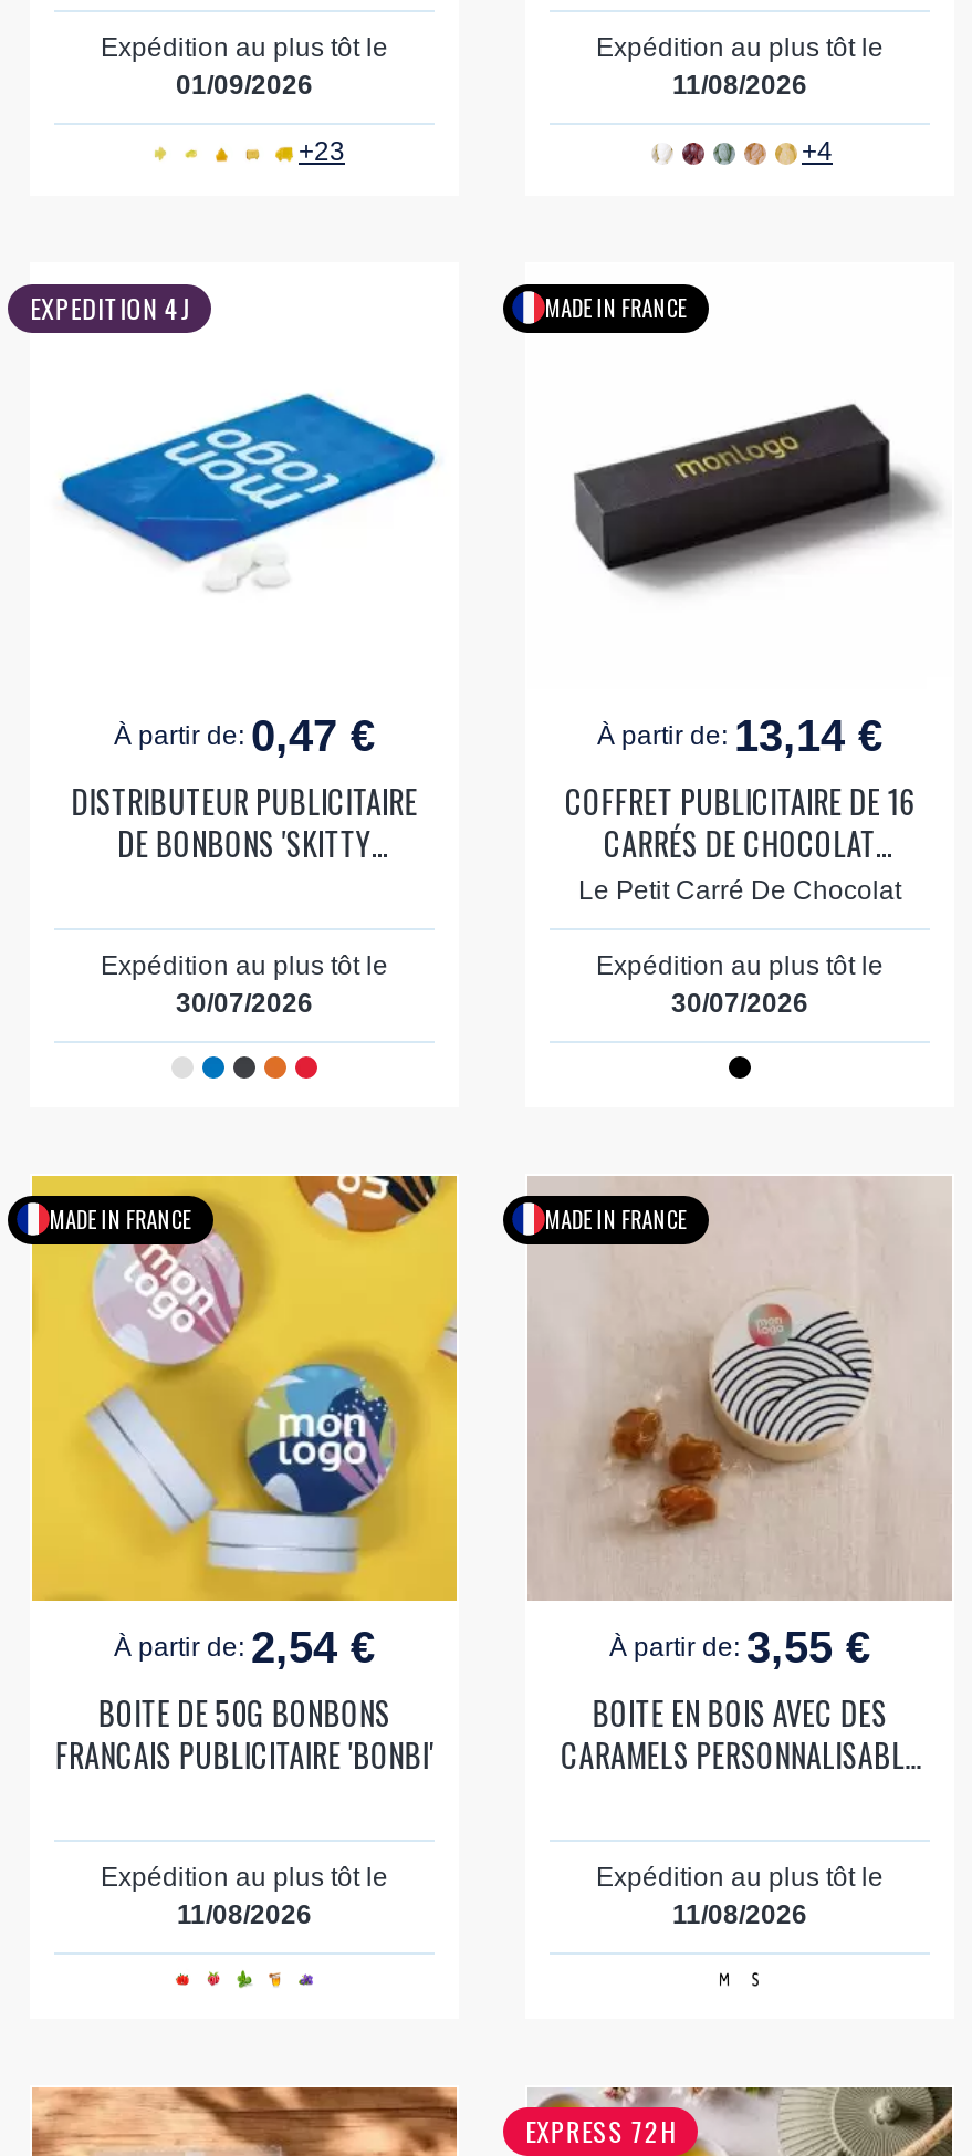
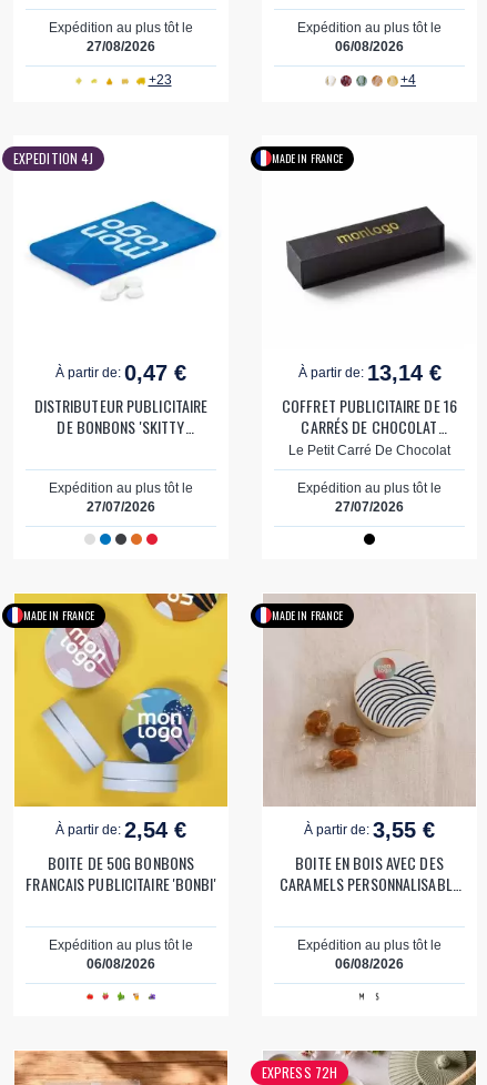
- 01/09/2026
+ 27/08/2026

- 11/08/2026
+ 06/08/2026

- 30/07/2026
+ 27/07/2026

- 30/07/2026
+ 27/07/2026

- 11/08/2026
+ 06/08/2026

- 11/08/2026
+ 06/08/2026
